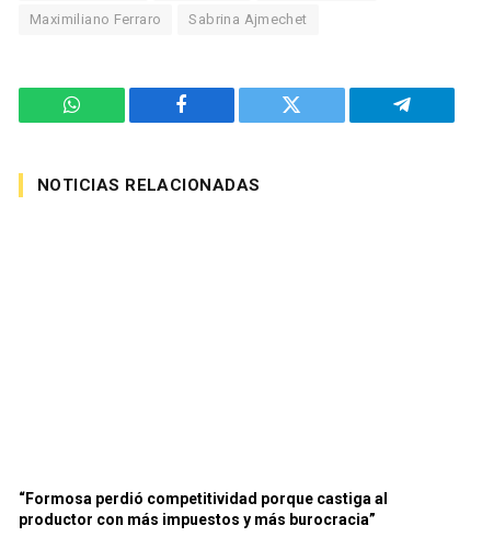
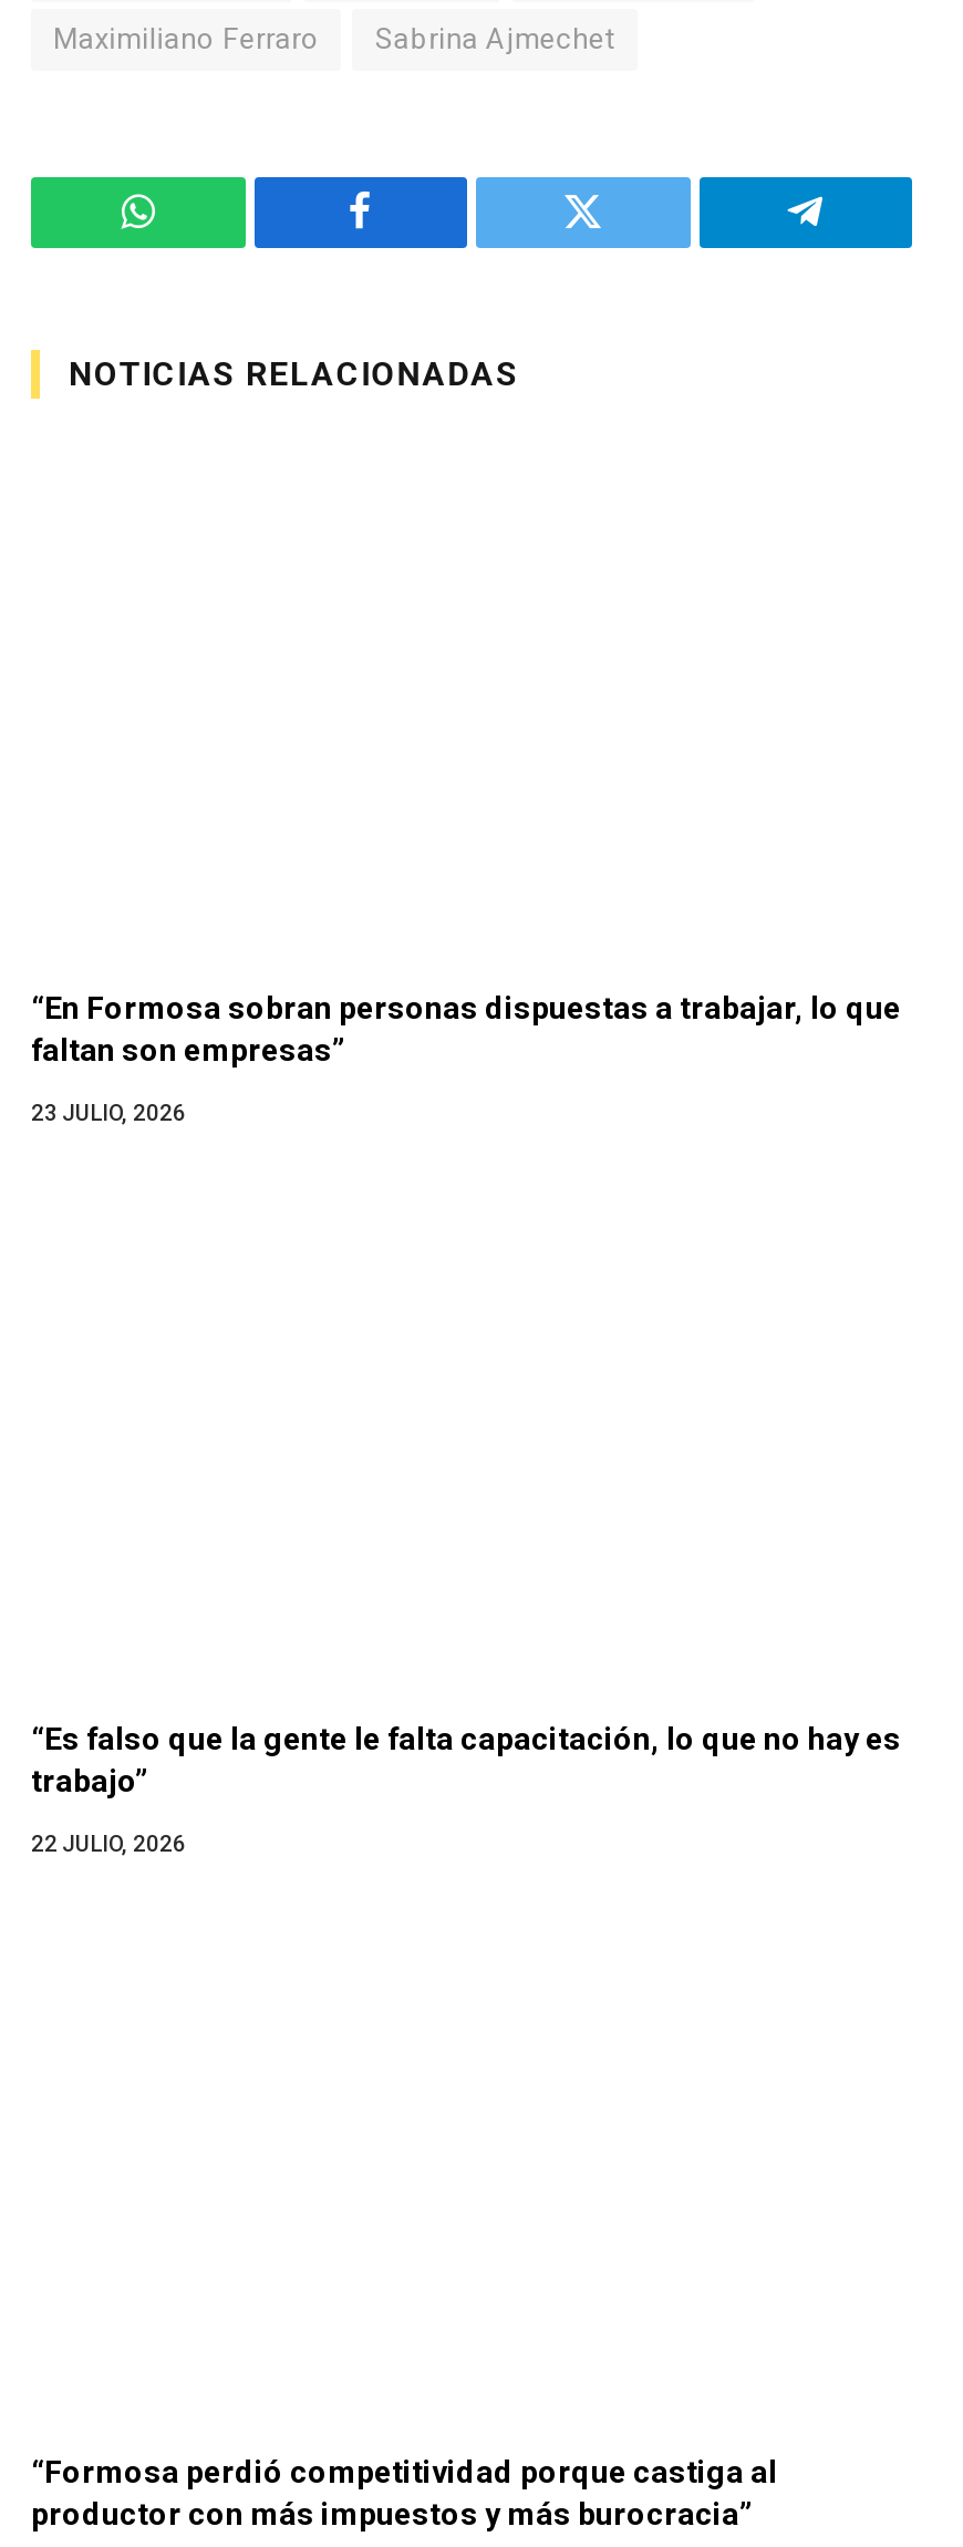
+ “En Formosa sobran personas dispuestas a trabajar, lo que
+ faltan son empresas”
+ 23 JULIO, 2026

+ “Es falso que la gente le falta capacitación, lo que no hay es
+ trabajo”
+ 22 JULIO, 2026
